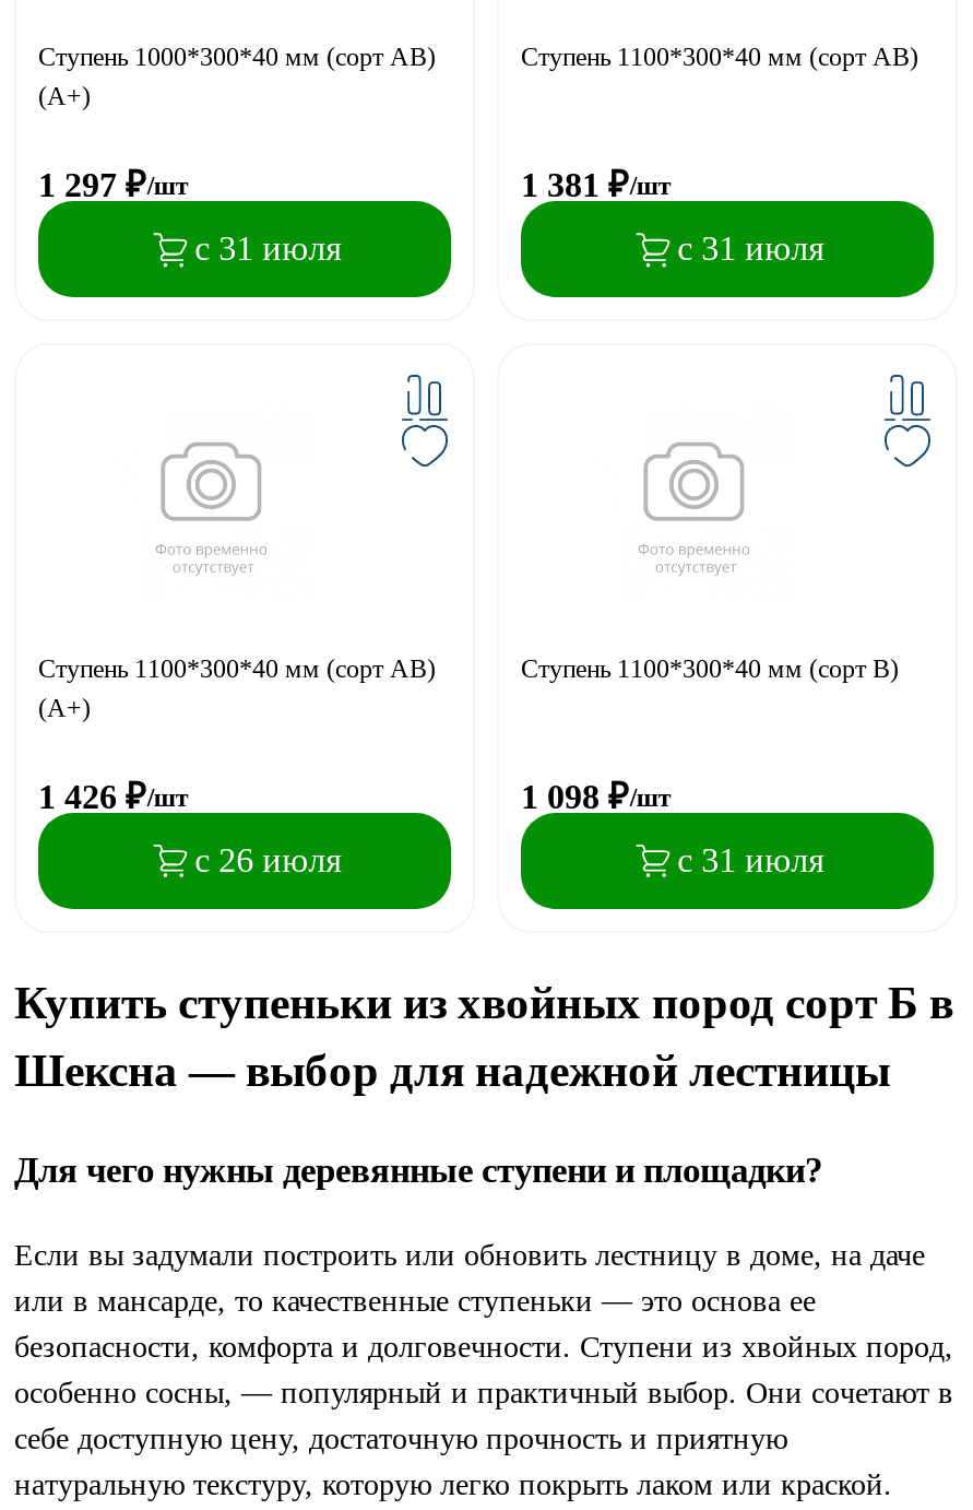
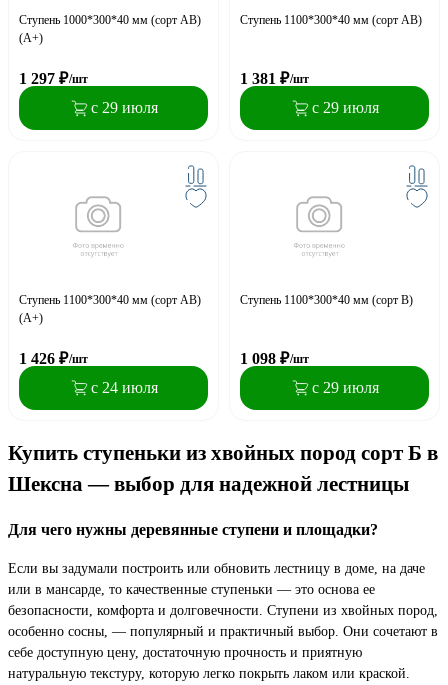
- с 31 июля
+ с 29 июля

- с 31 июля
+ с 29 июля

- с 26 июля
+ с 24 июля

- с 31 июля
+ с 29 июля
